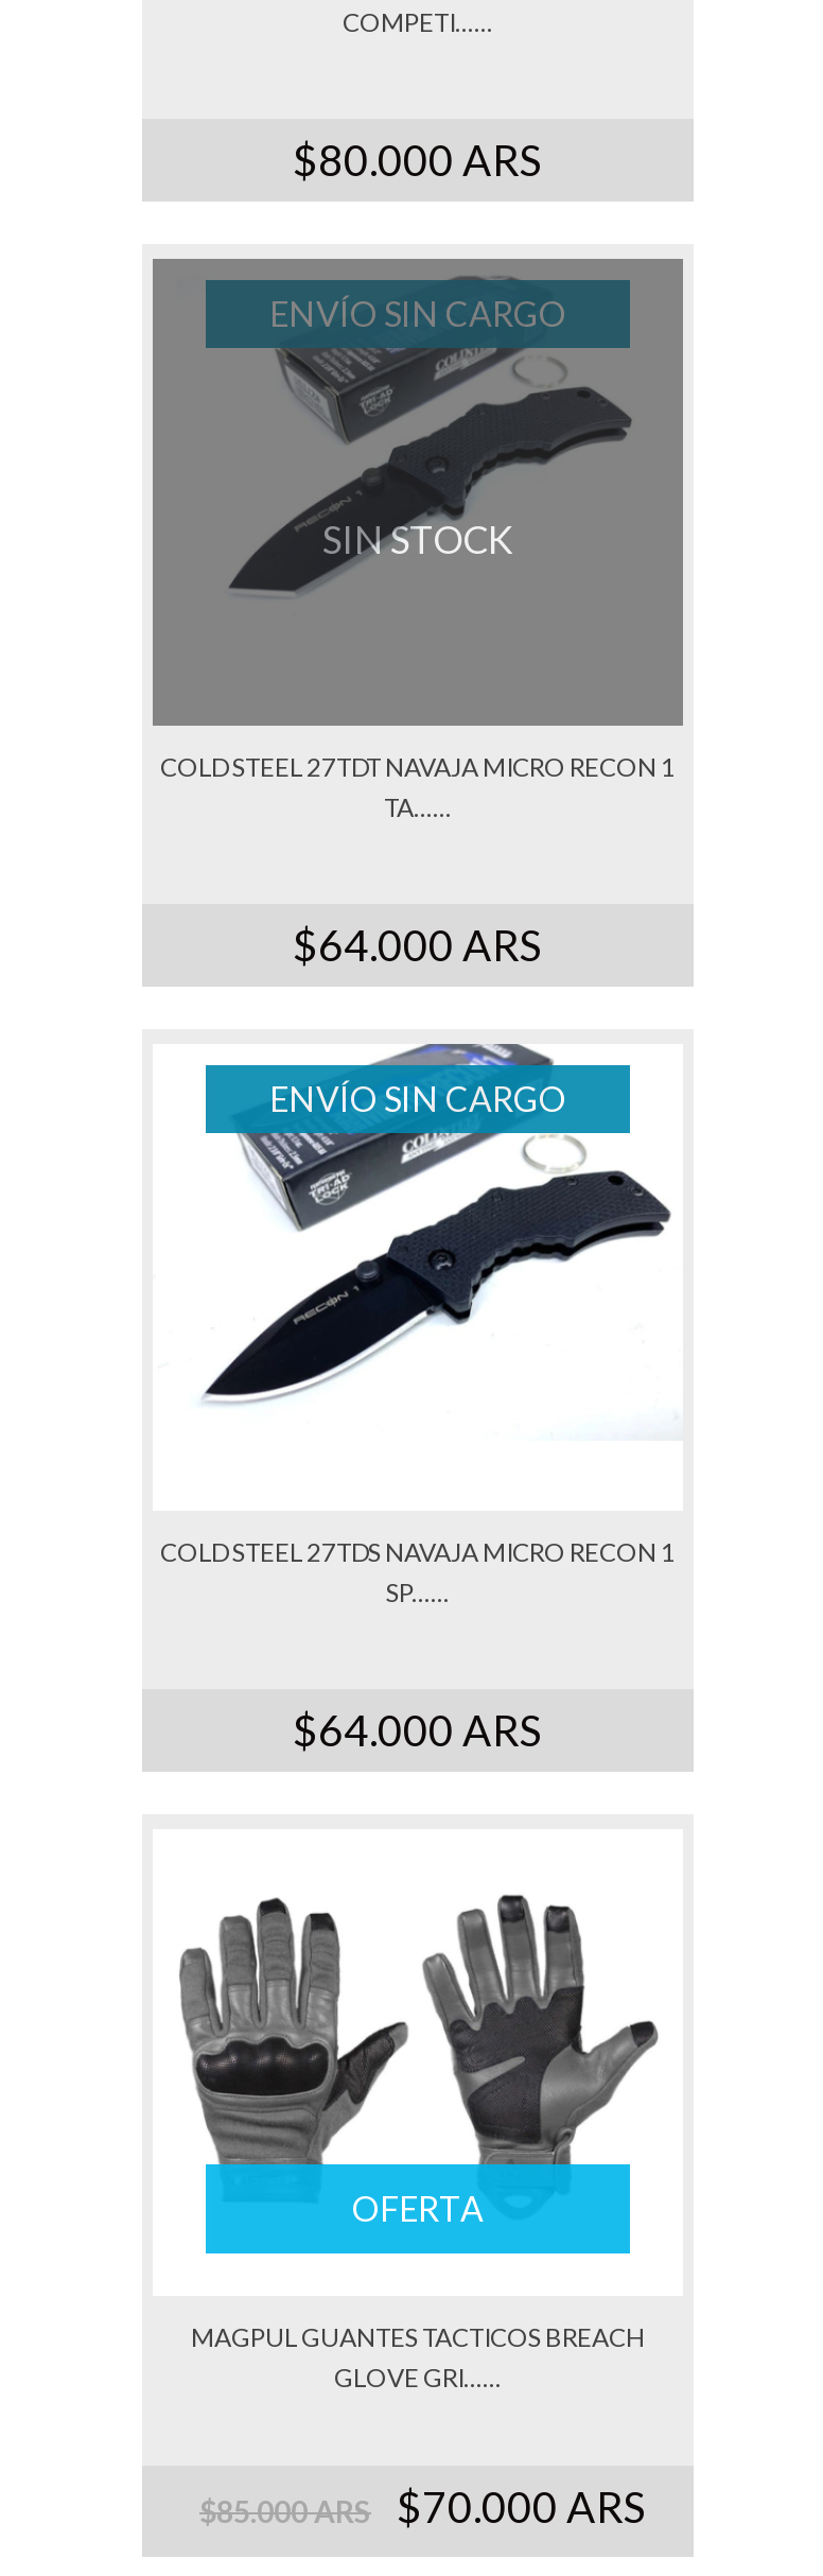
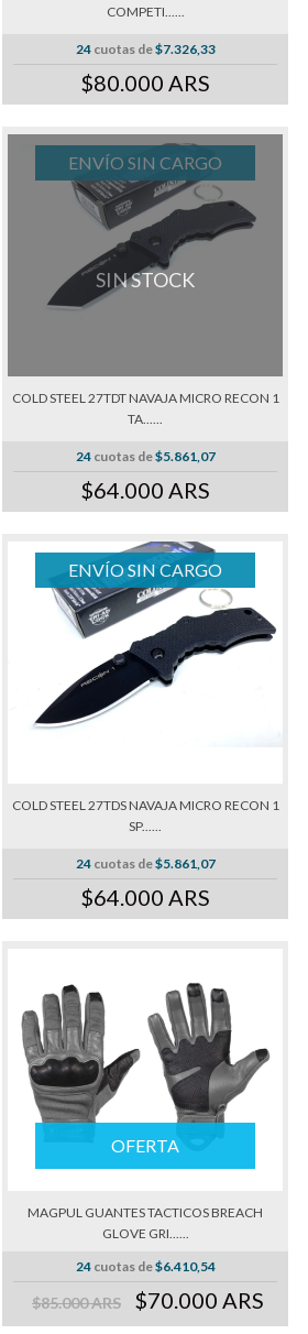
+ 24 cuotas de $7.326,33

+ 24 cuotas de $5.861,07

+ 24 cuotas de $5.861,07

+ 24 cuotas de $6.410,54
